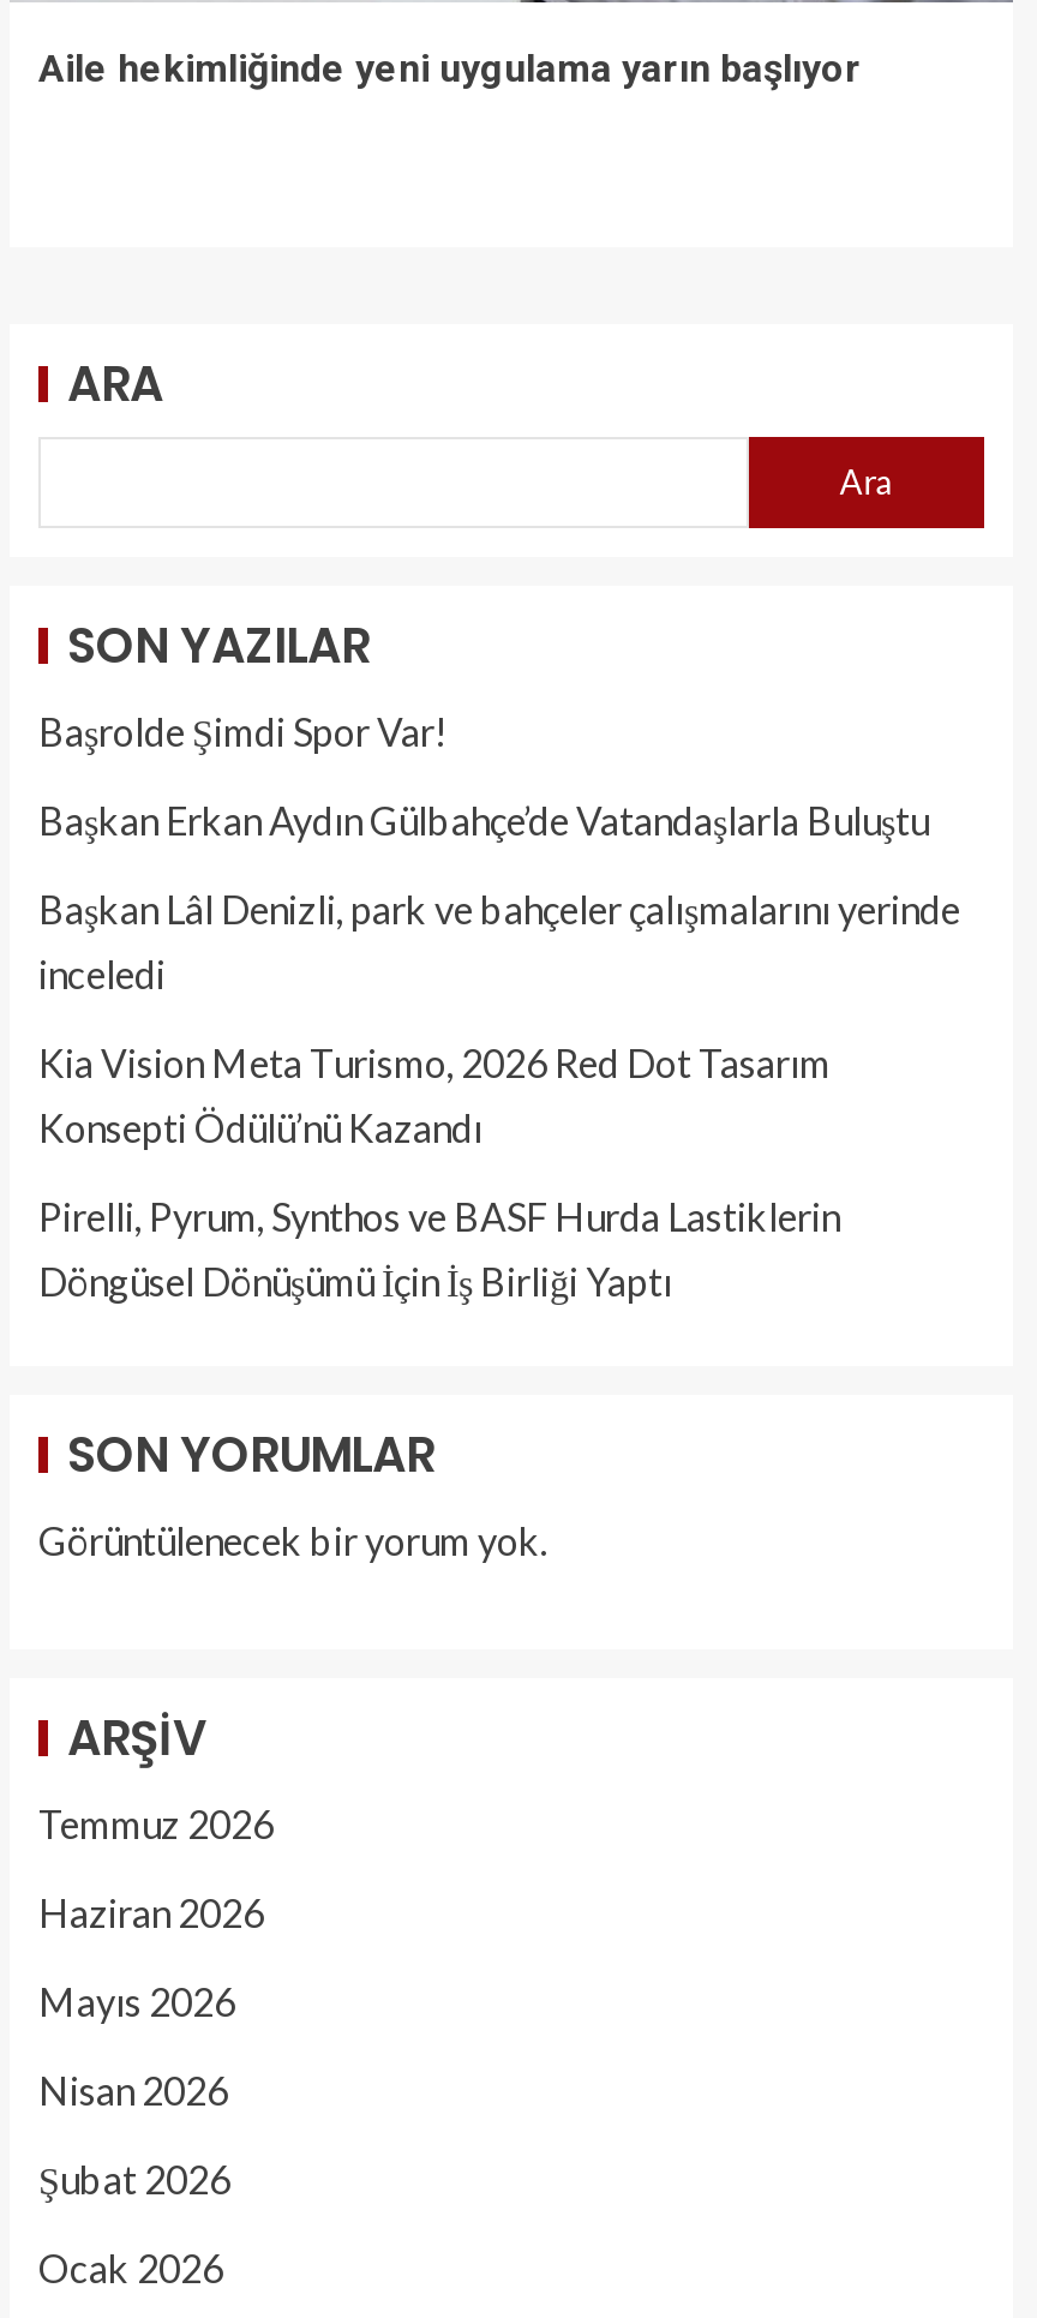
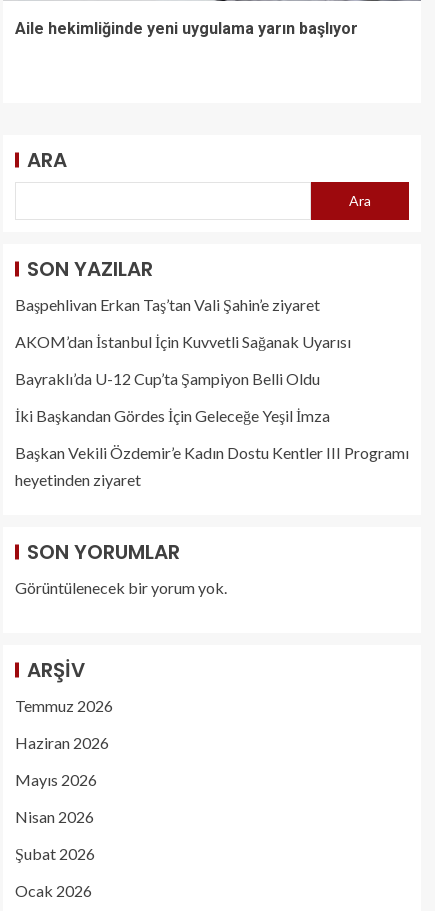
- Başrolde Şimdi Spor Var!
+ Başpehlivan Erkan Taş’tan Vali Şahin’e ziyaret

- Başkan Erkan Aydın Gülbahçe’de Vatandaşlarla Buluştu
+ AKOM’dan İstanbul İçin Kuvvetli Sağanak Uyarısı

- Başkan Lâl Denizli, park ve bahçeler çalışmalarını yerinde
- inceledi
+ Bayraklı’da U-12 Cup’ta Şampiyon Belli Oldu

- Kia Vision Meta Turismo, 2026 Red Dot Tasarım
- Konsepti Ödülü’nü Kazandı
+ İki Başkandan Gördes İçin Geleceğe Yeşil İmza

- Pirelli, Pyrum, Synthos ve BASF Hurda Lastiklerin
- Döngüsel Dönüşümü İçin İş Birliği Yaptı
+ Başkan Vekili Özdemir’e Kadın Dostu Kentler III Programı
+ heyetinden ziyaret
